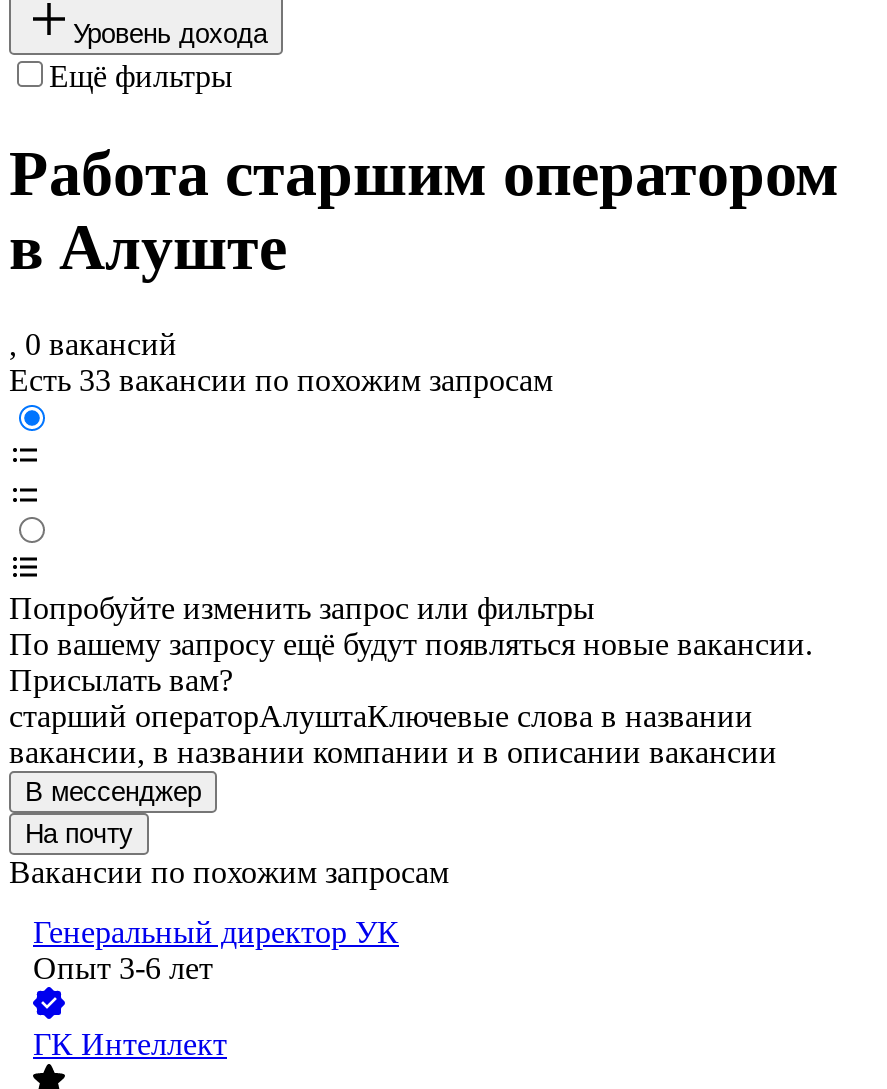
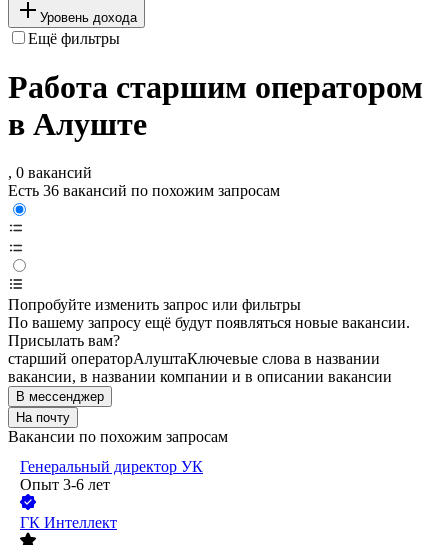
- Есть 33 вакансии по похожим запросам
+ Есть 36 вакансий по похожим запросам
